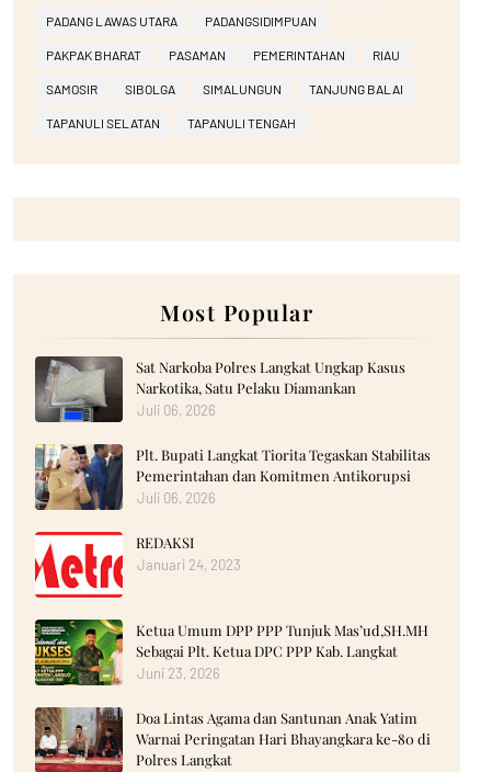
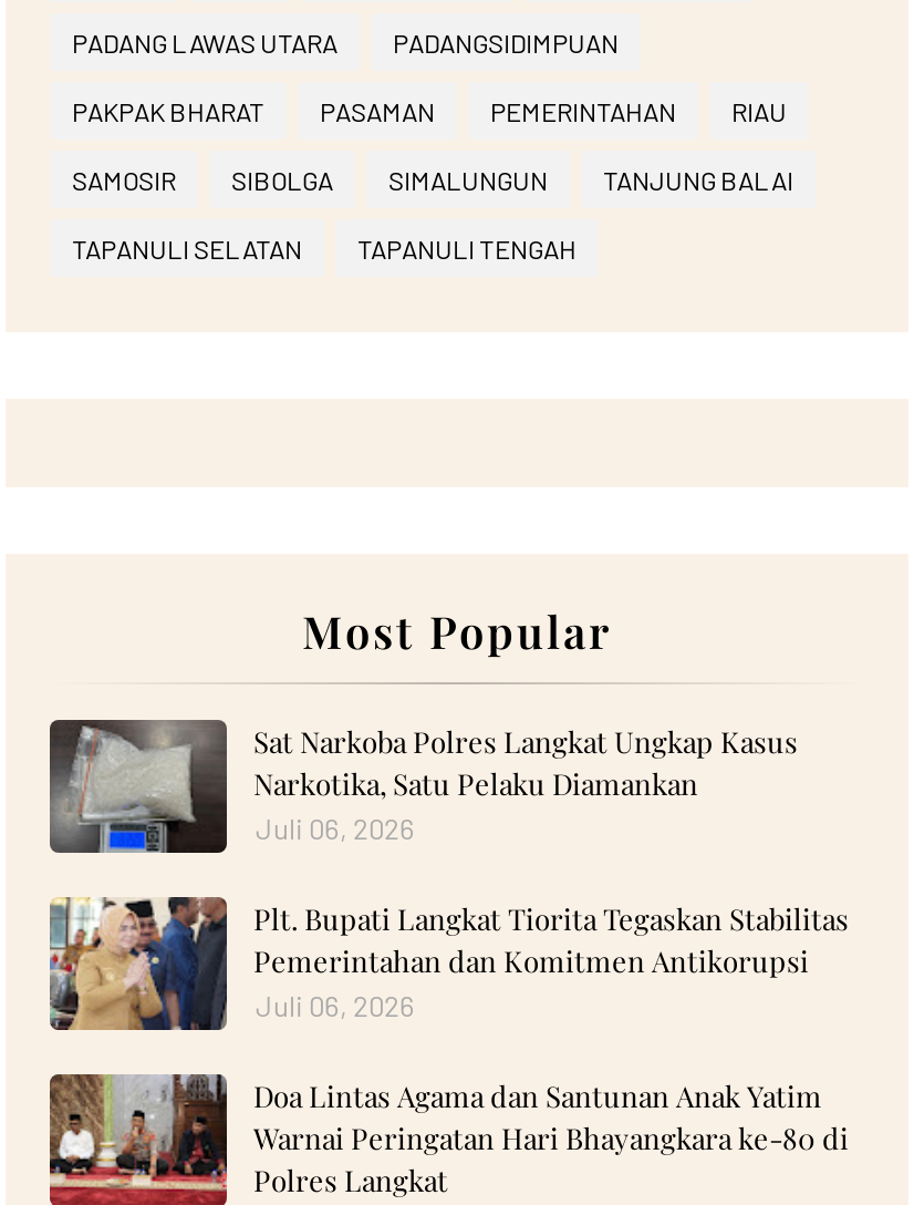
- [image]
- REDAKSI
- Januari 24, 2023

- [image]
- Ketua Umum DPP PPP Tunjuk Mas’ud,SH.MH
- Sebagai Plt. Ketua DPC PPP Kab. Langkat
- Juni 23, 2026
